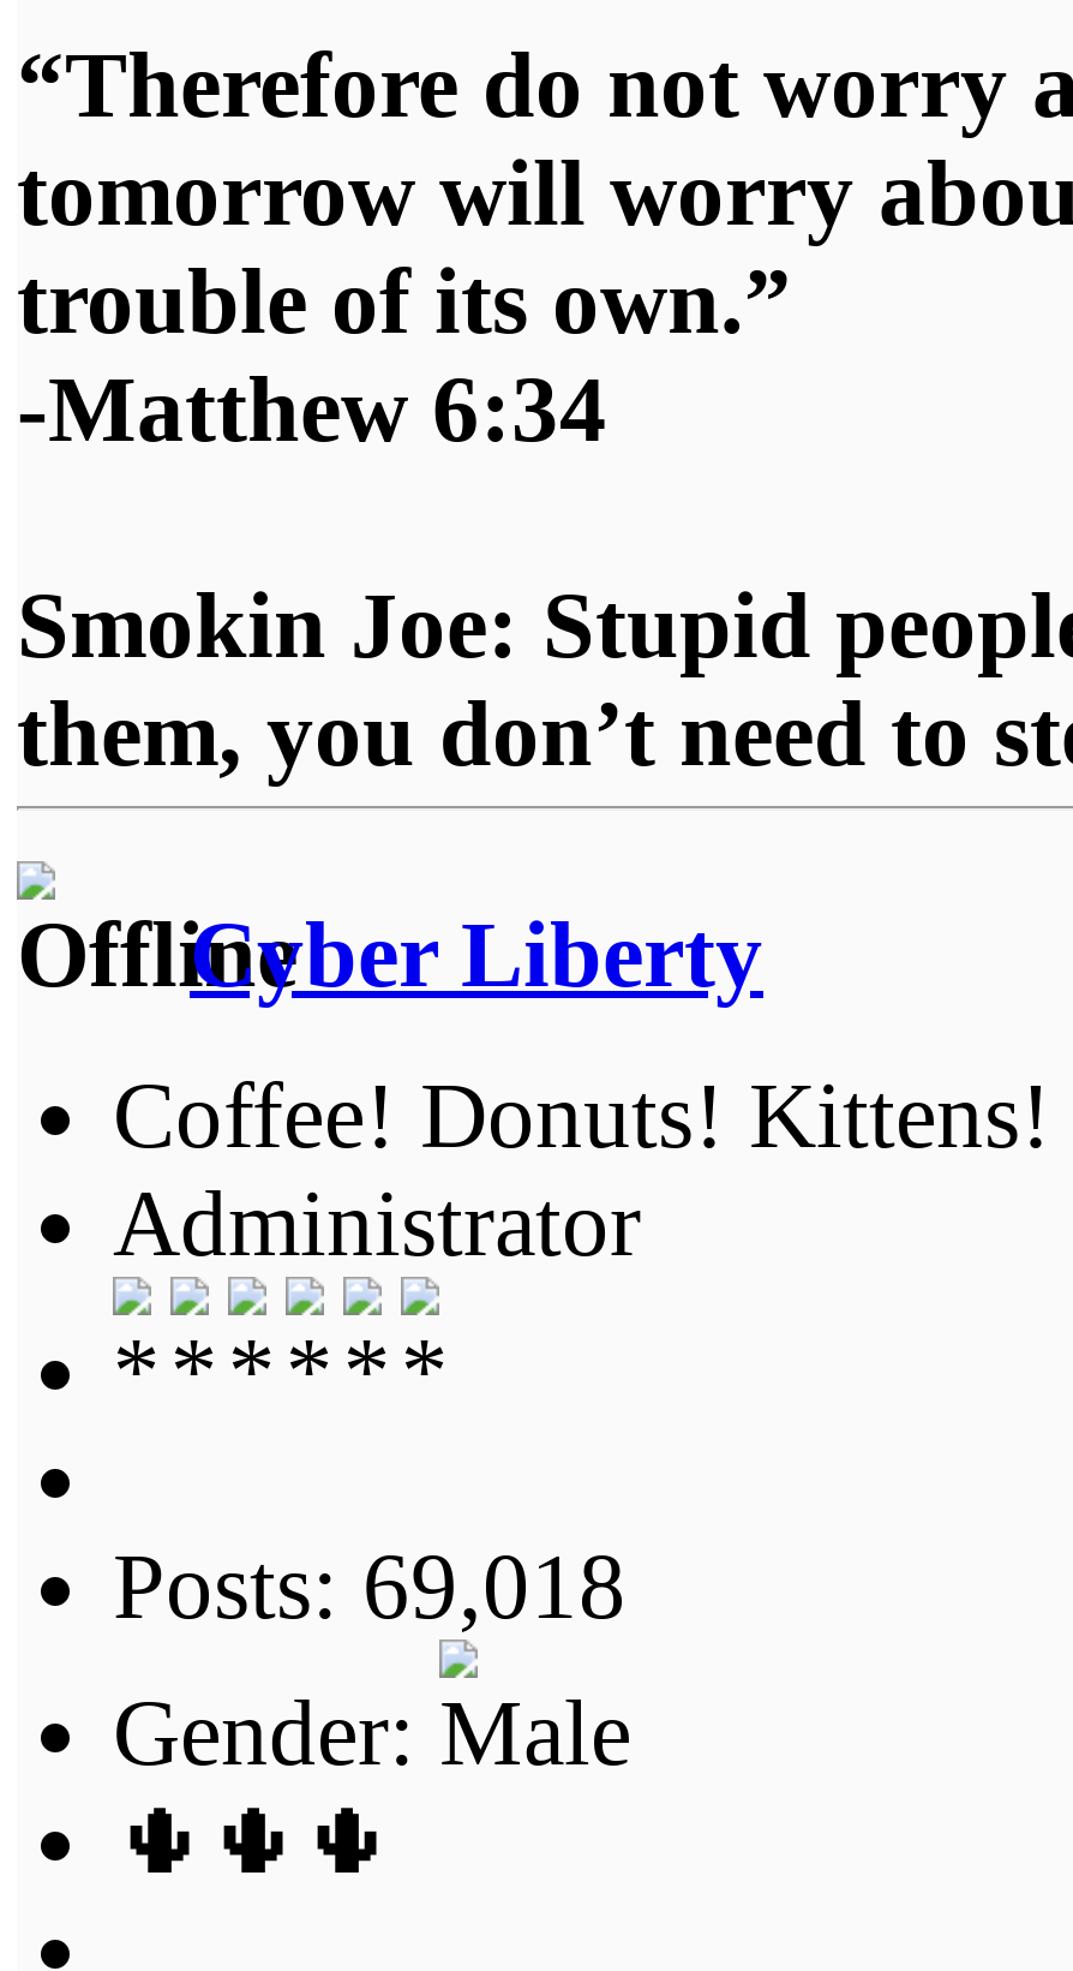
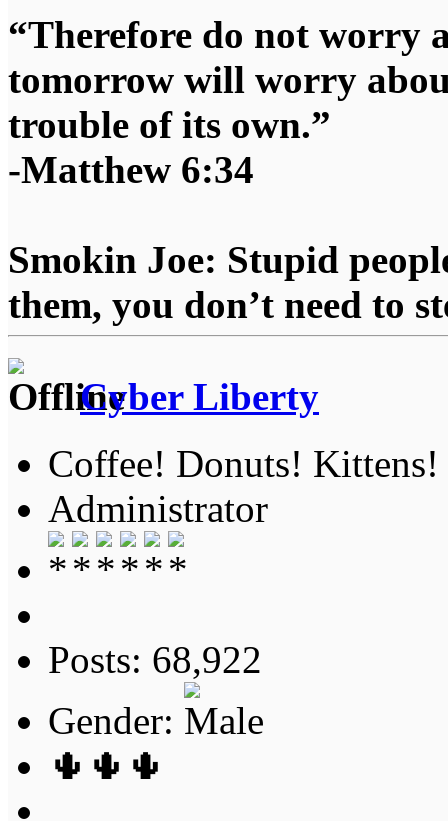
- Posts: 69,018
+ Posts: 68,922
